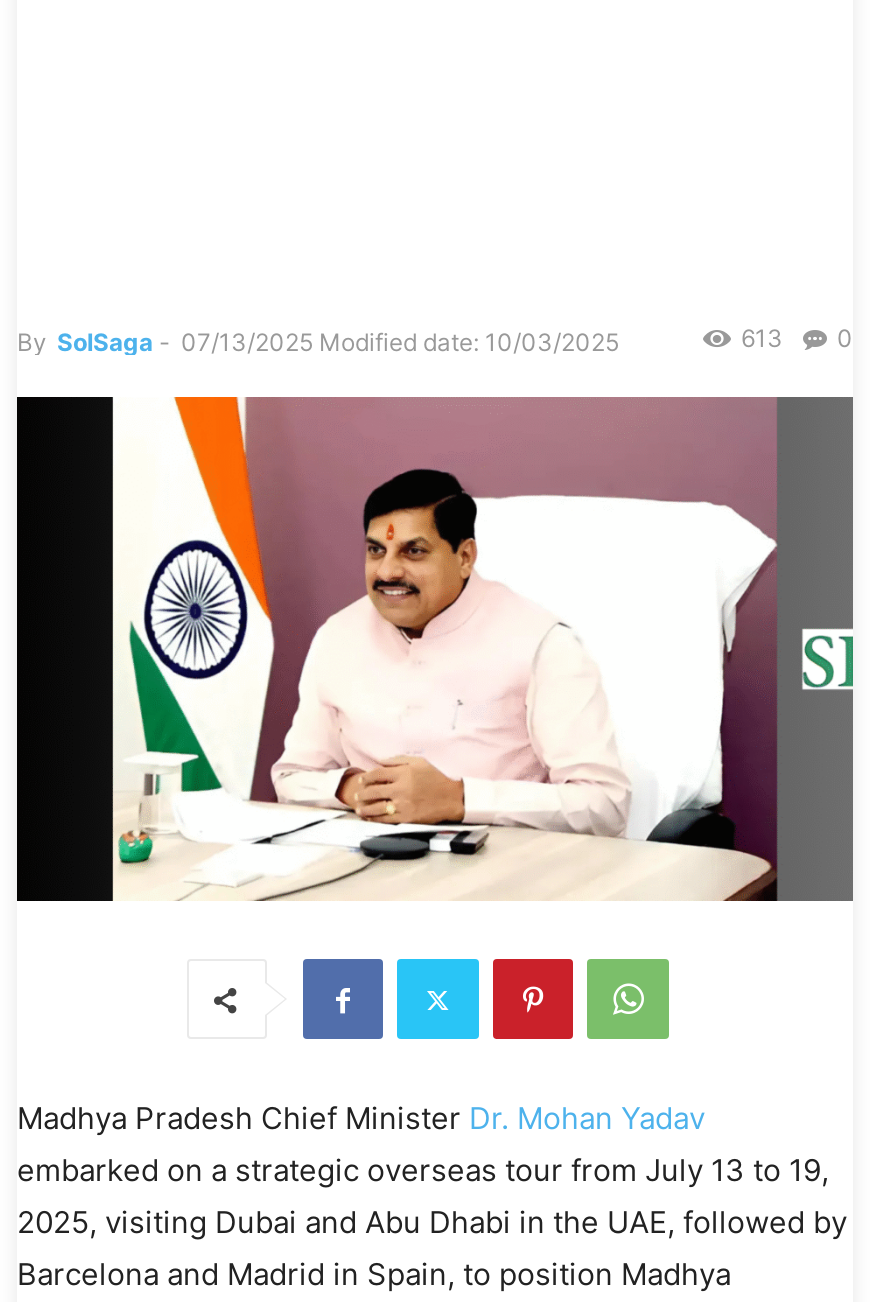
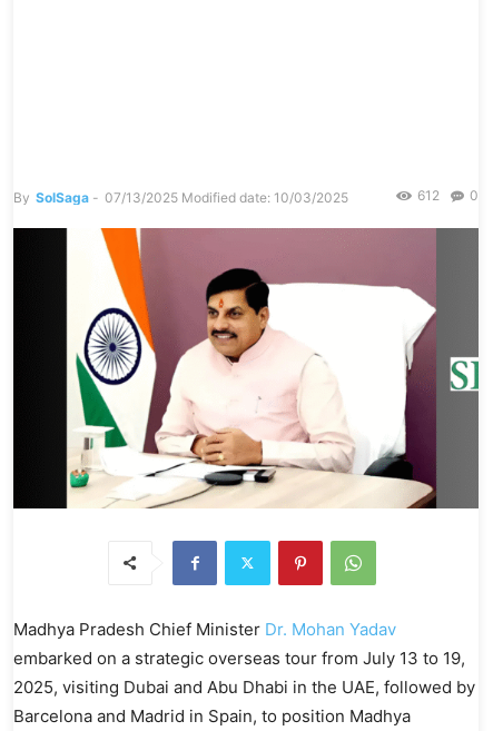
- 613 0
+ 612 0
